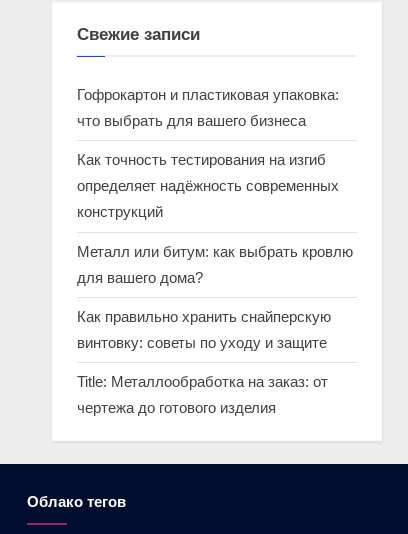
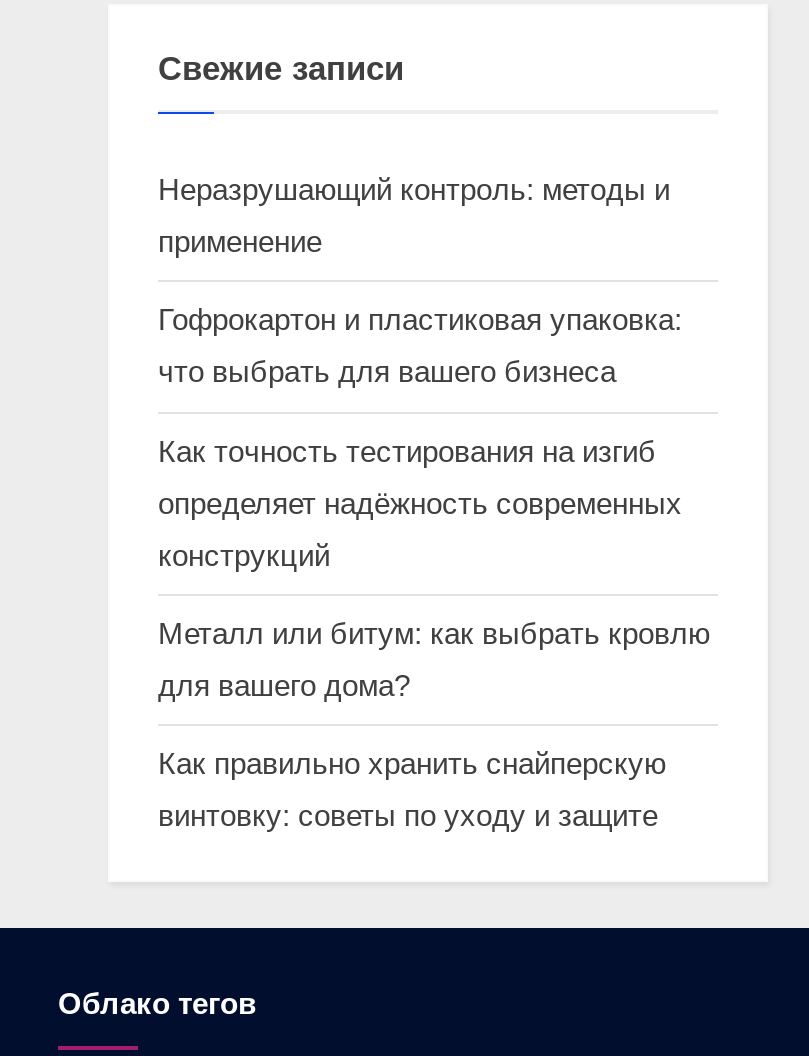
+ Неразрушающий контроль: методы и
+ применение

moved down: Гофрокартон и пластиковая упаковка: | что выбрать для вашего бизнеса | Как точность тестирования на изгиб | ... | Как правильно хранить снайперскую | винтовку: советы по уходу и защите

- Title: Металлообработка на заказ: от
- чертежа до готового изделия
